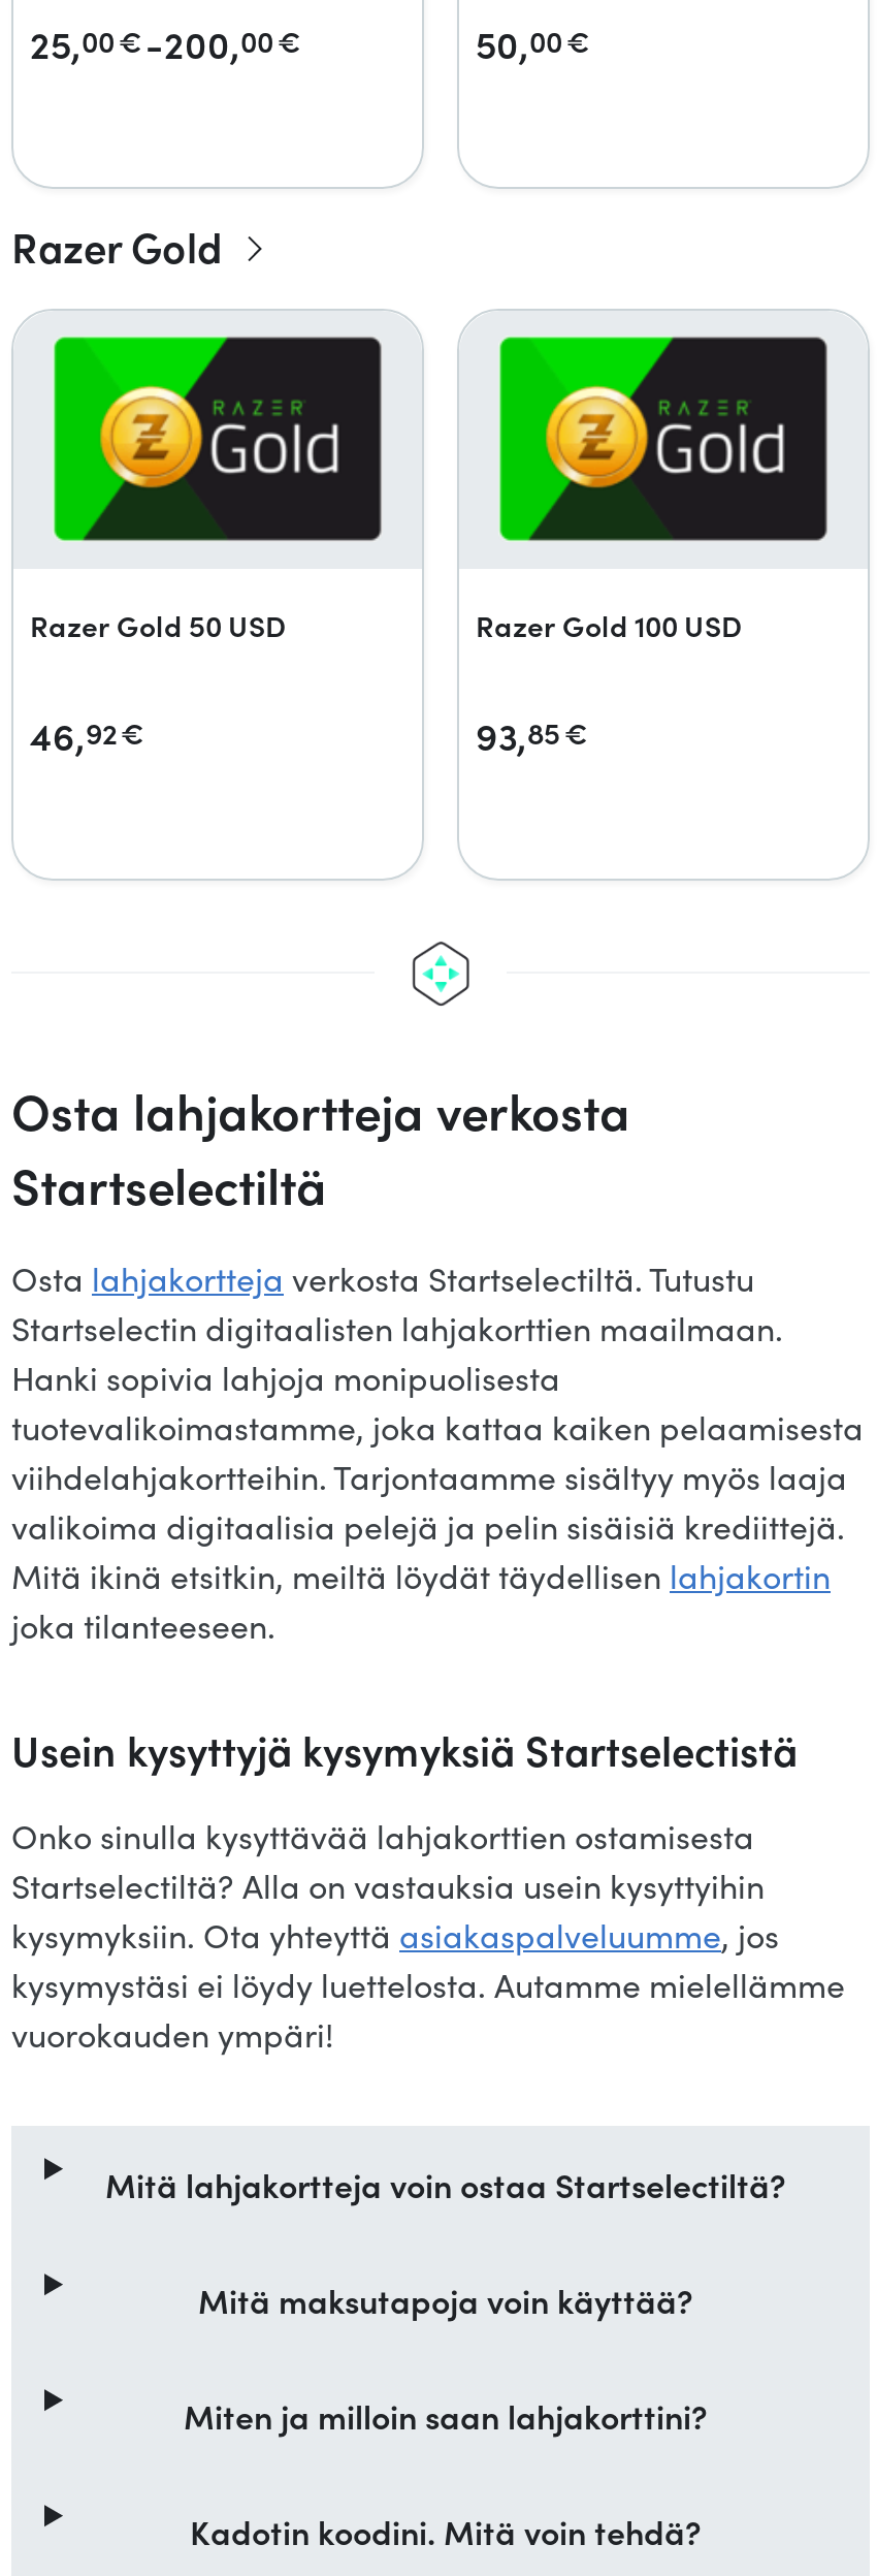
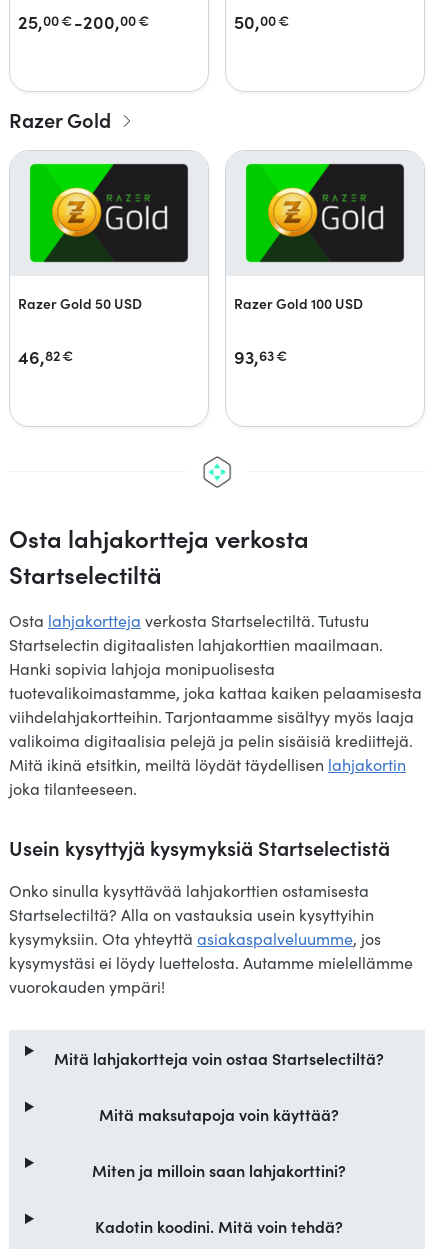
- 46,92 €
+ 46,82 €

- 93,85 €
+ 93,63 €
